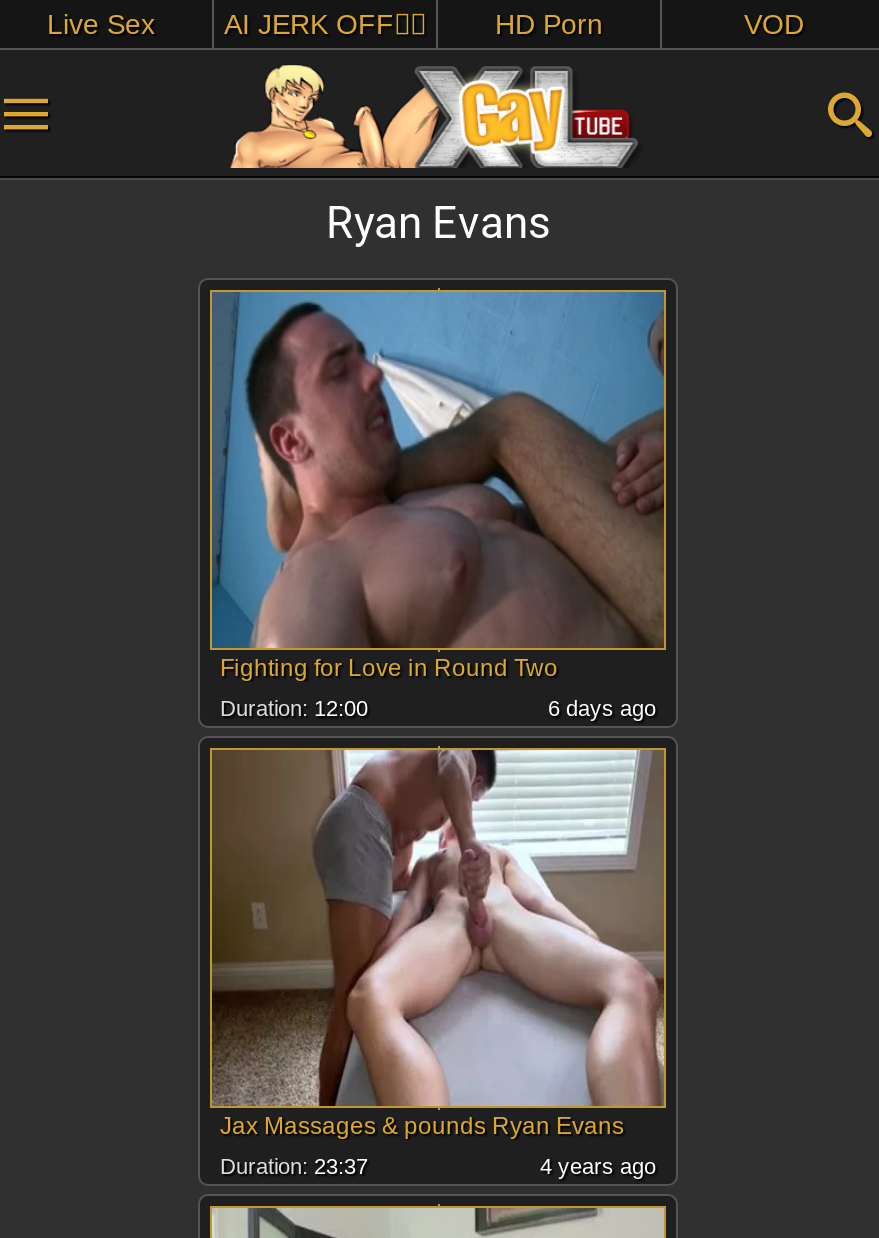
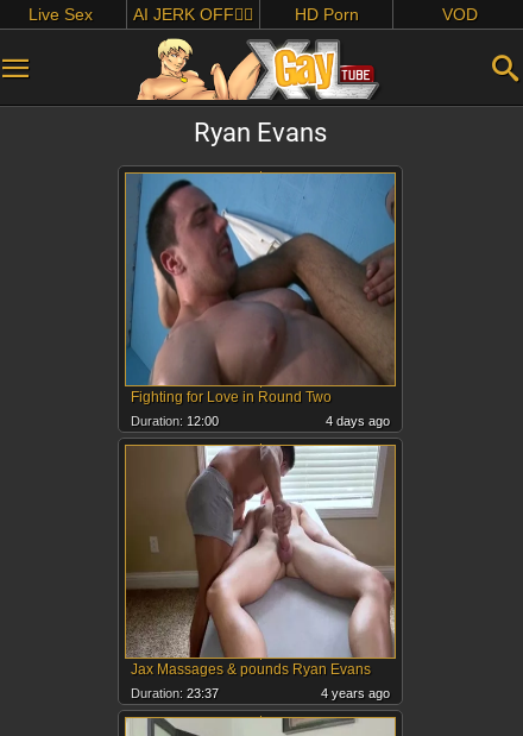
- 6 days ago
+ 4 days ago
